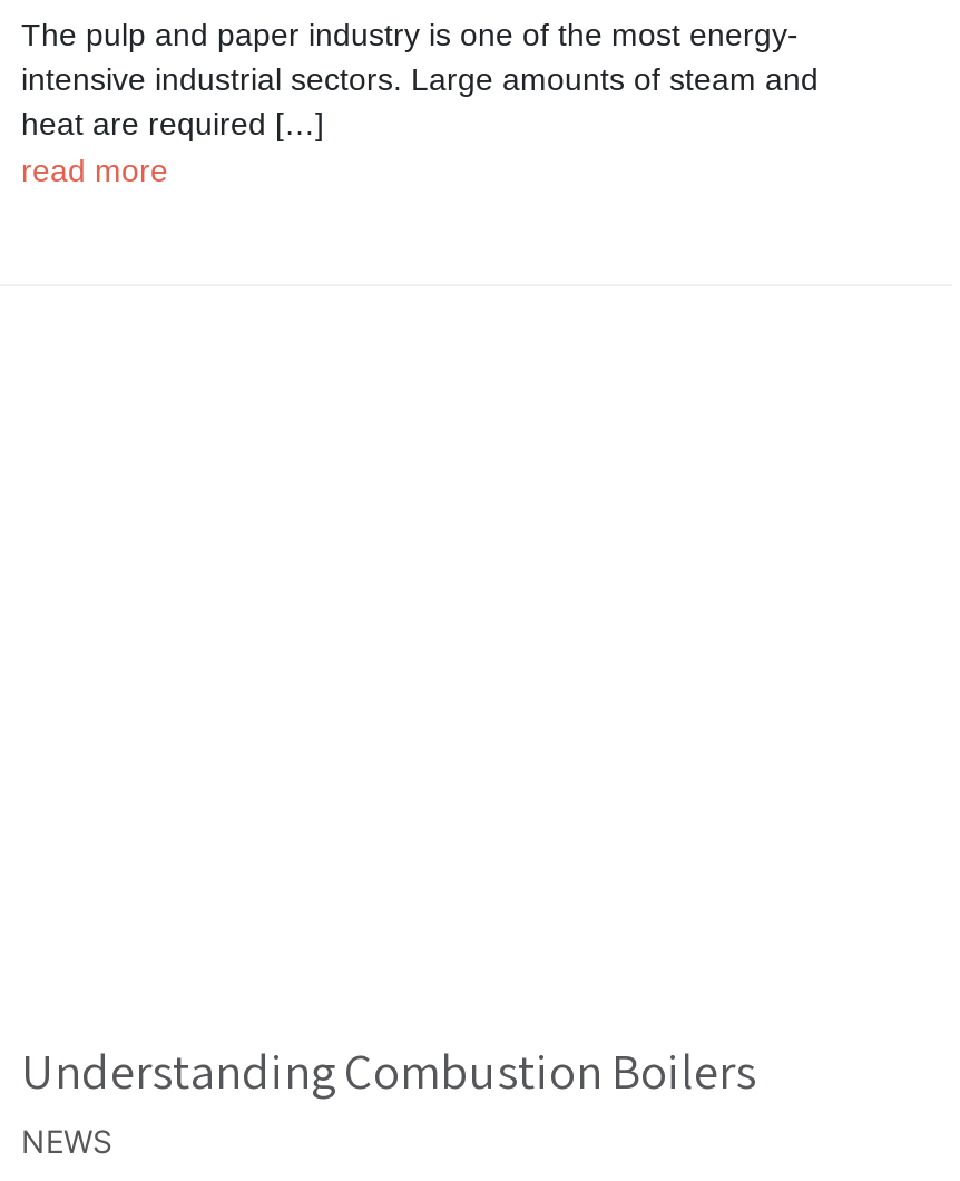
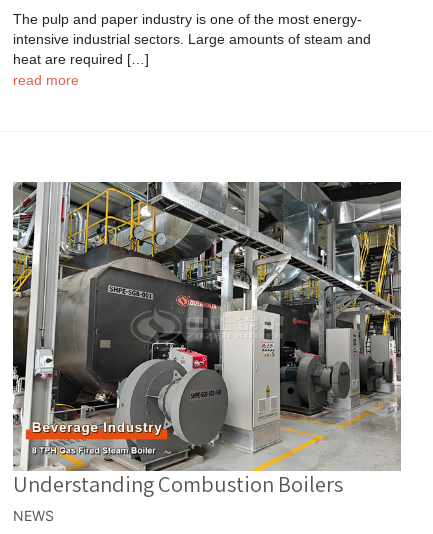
+ [image]
